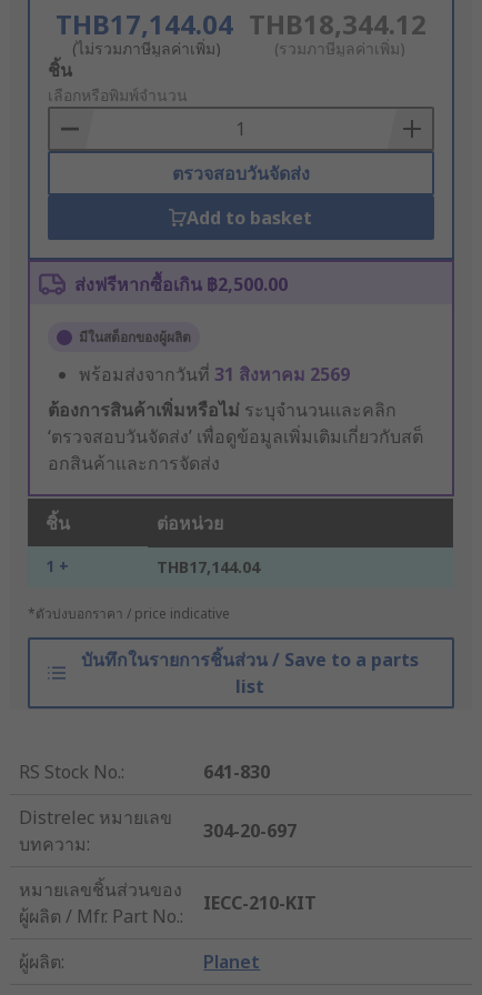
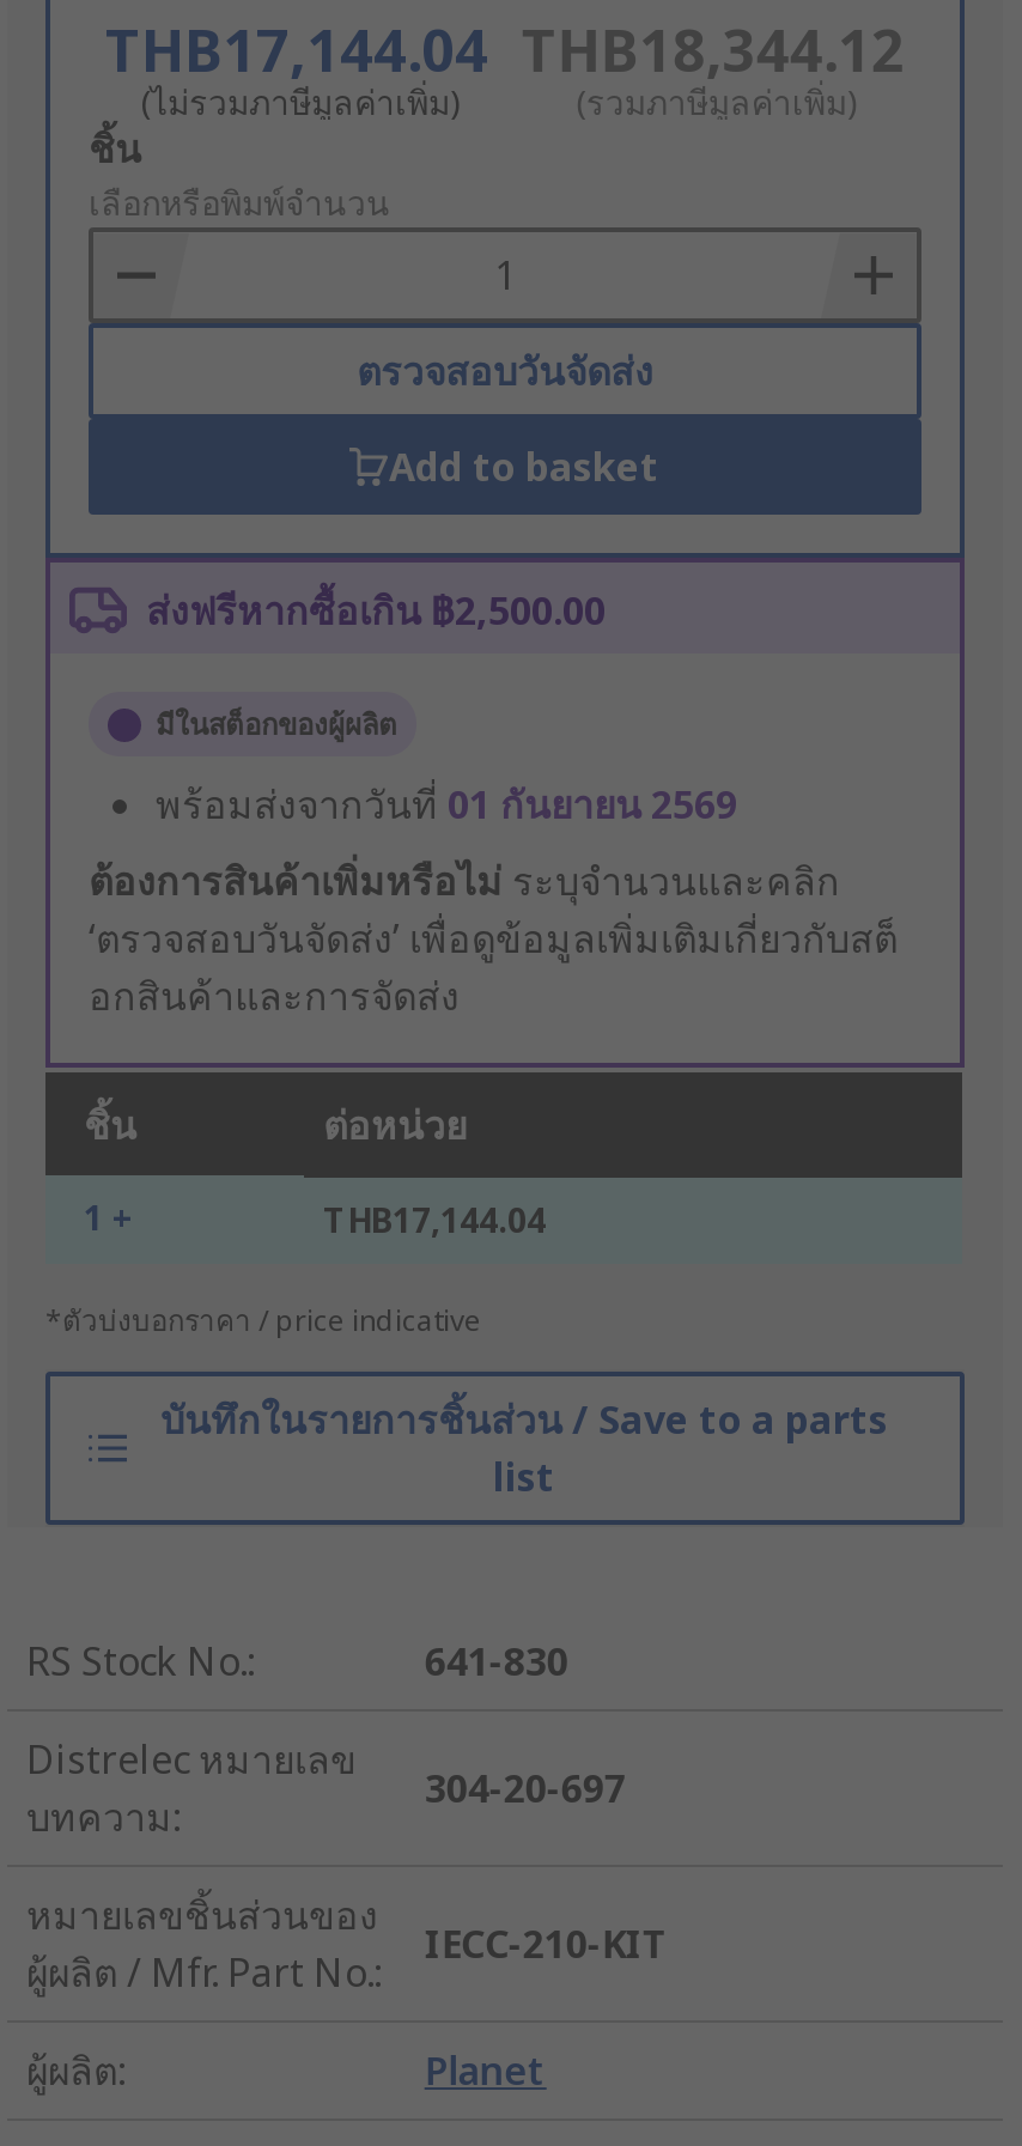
- พร้อมส่งจากวันที่31 สิงหาคม 2569
+ พร้อมส่งจากวันที่01 กันยายน 2569
